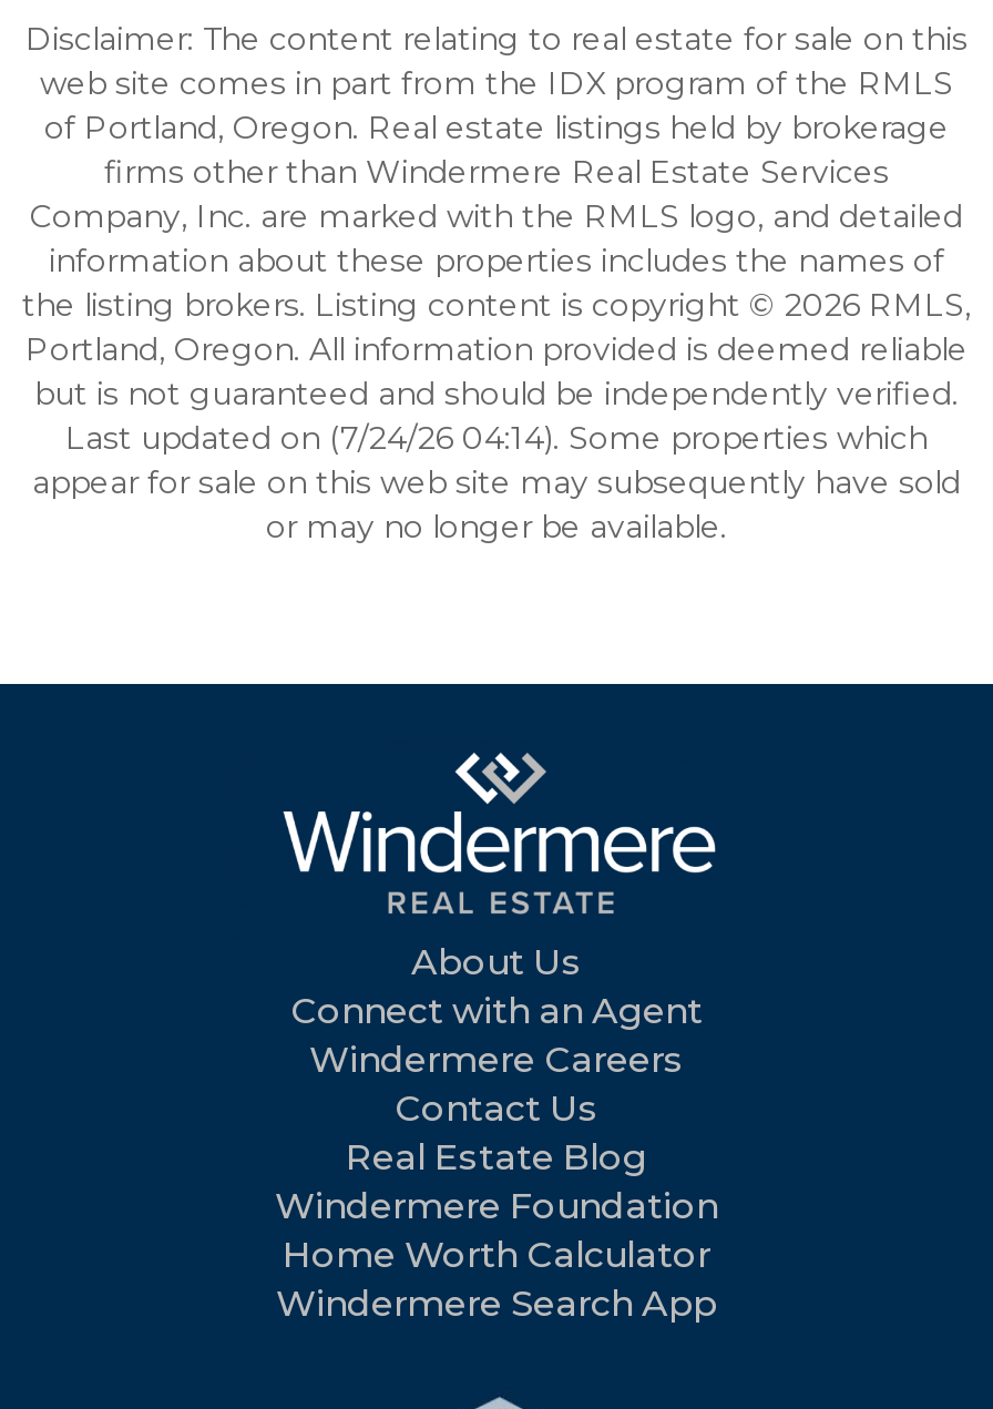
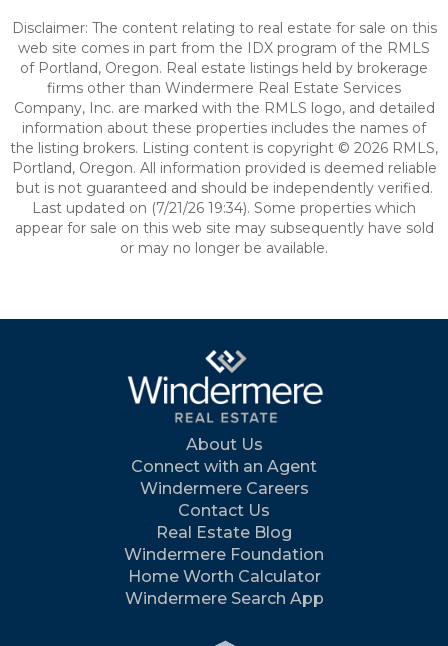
- Last updated on (7/24/26 04:14). Some properties which
+ Last updated on (7/21/26 19:34). Some properties which
